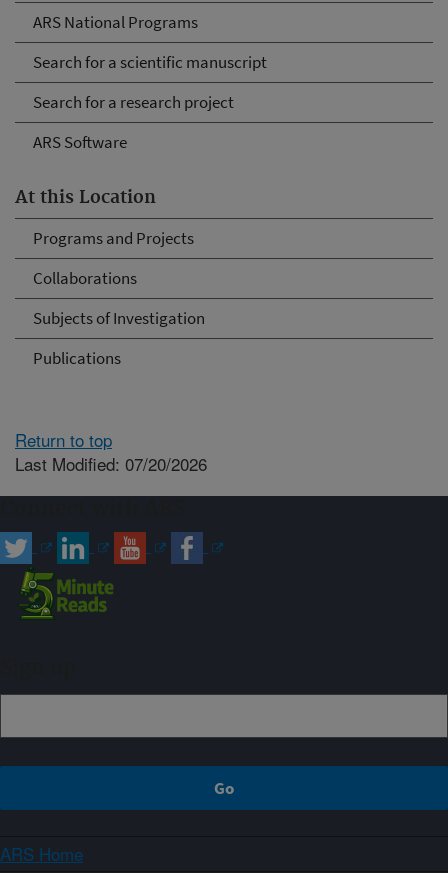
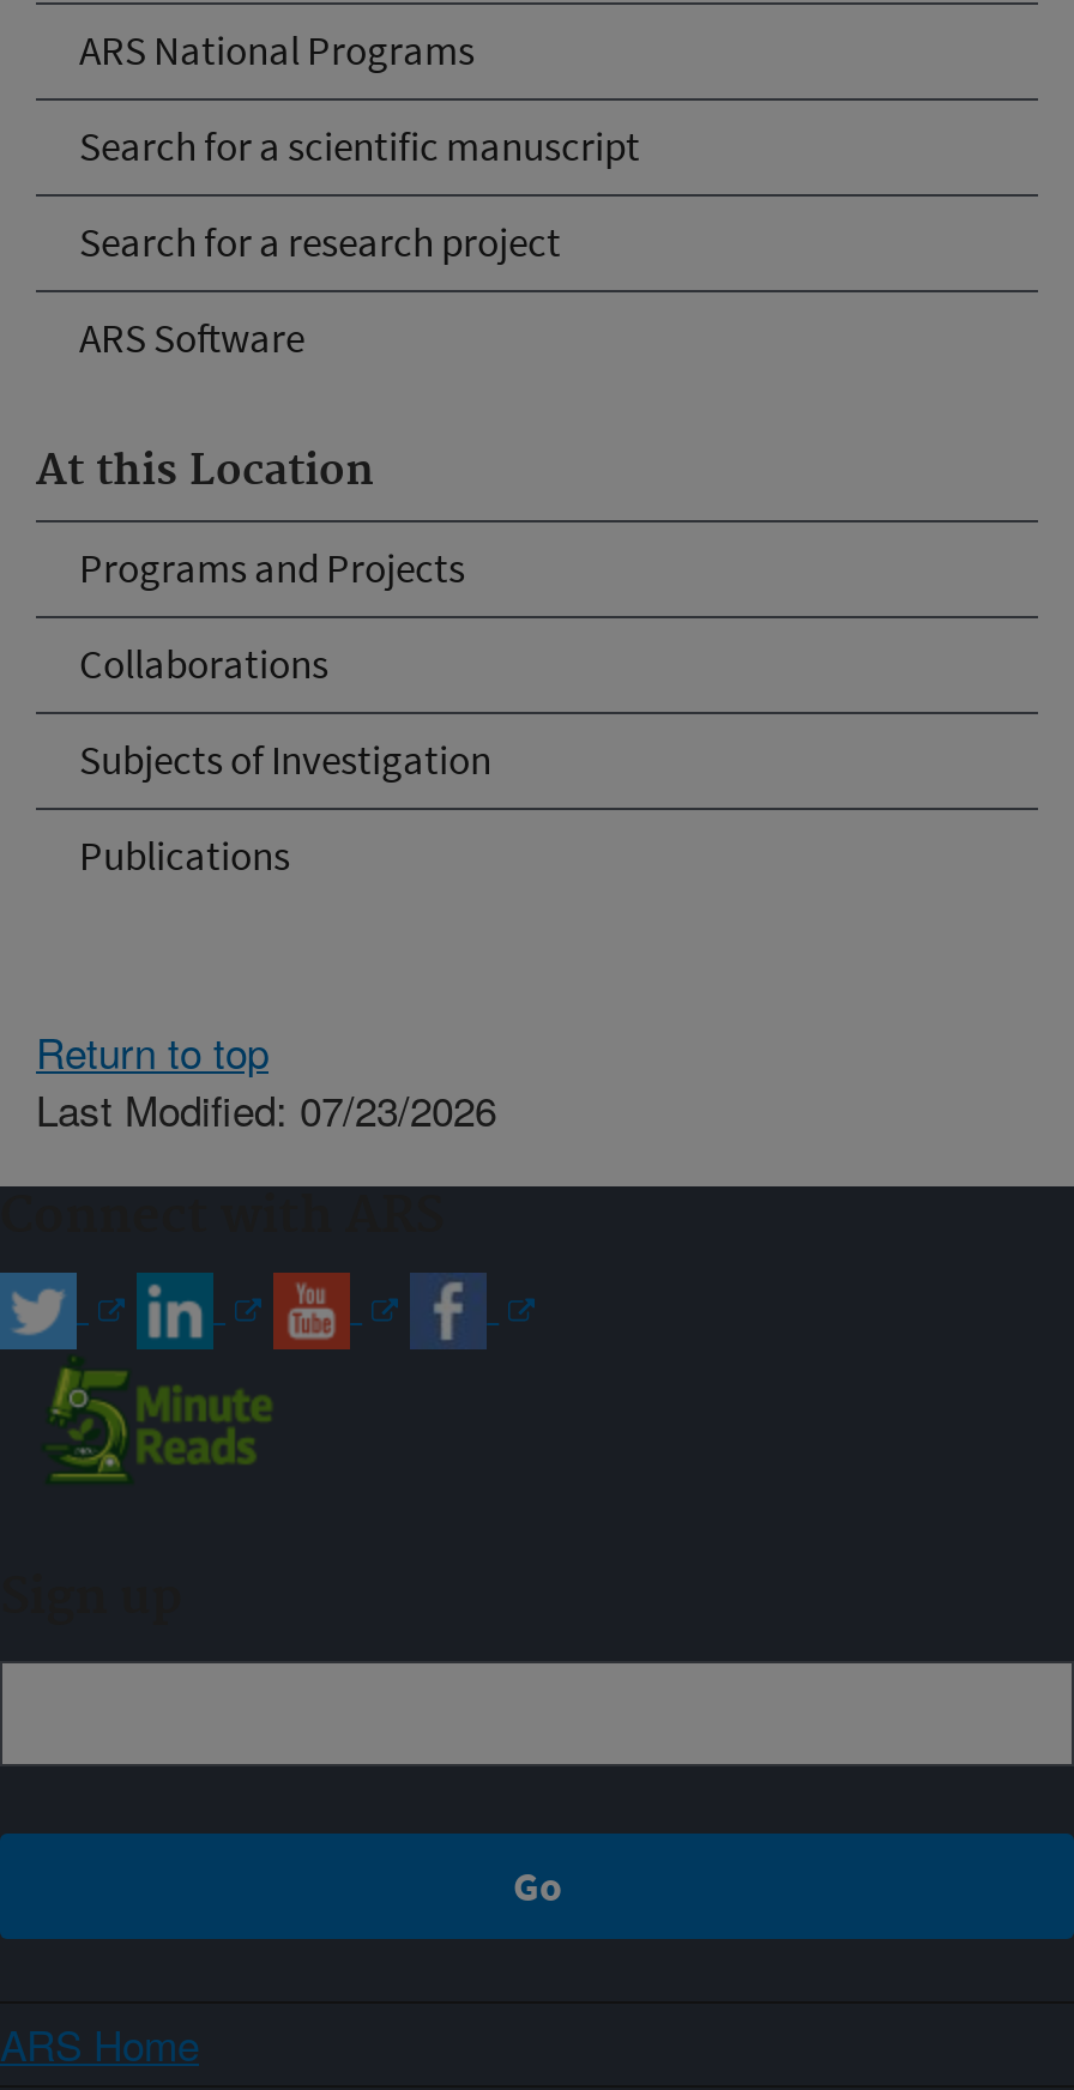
- Last Modified: 07/20/2026
+ Last Modified: 07/23/2026
